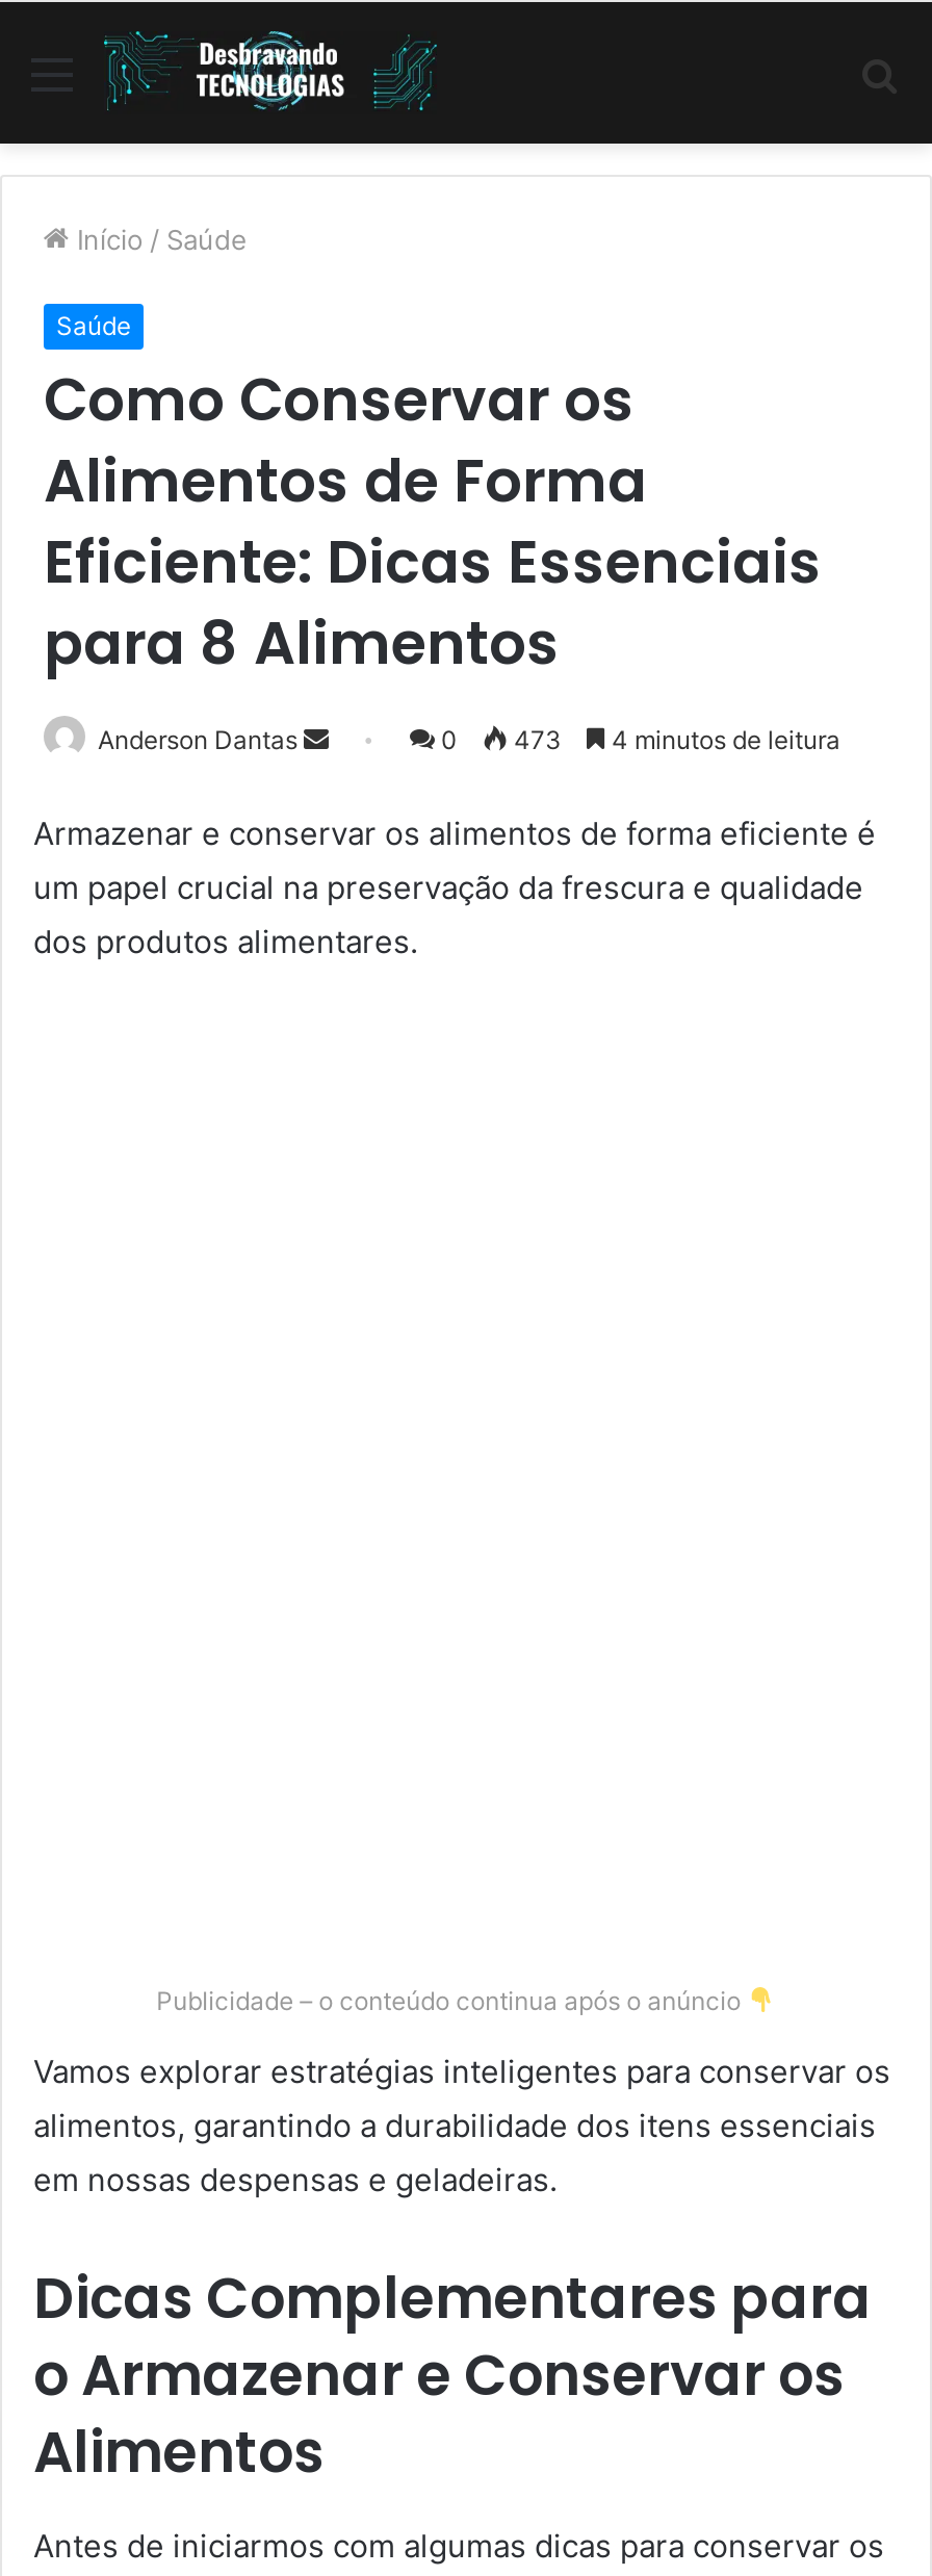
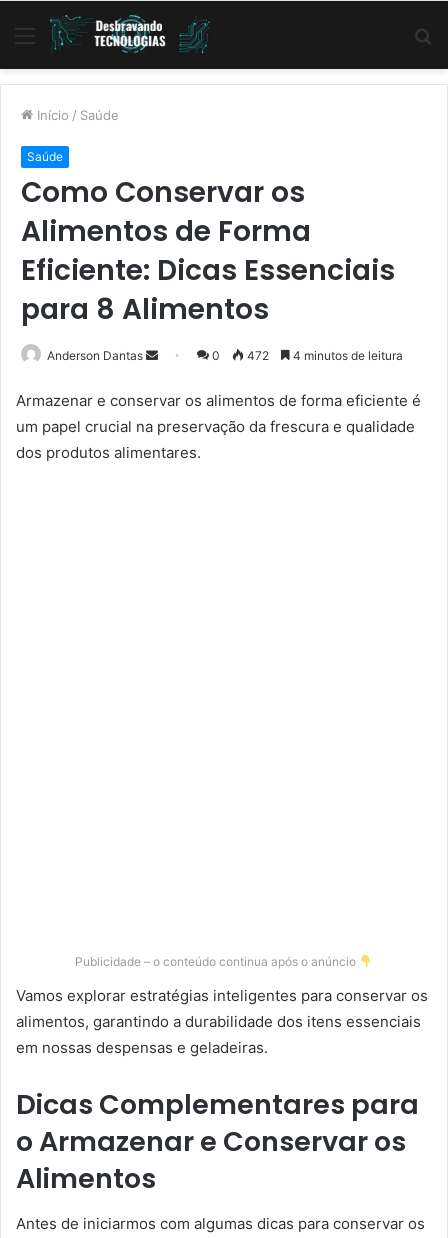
- 473
+ 472
